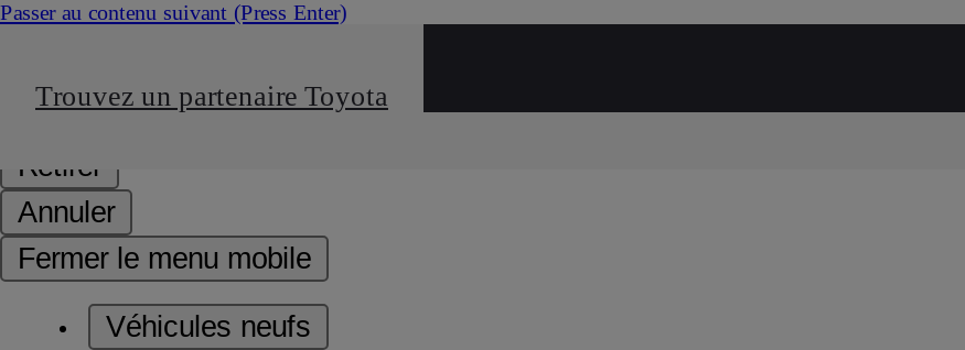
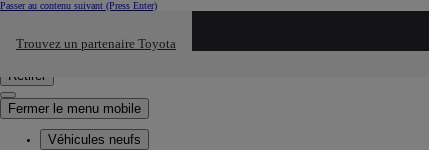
- Annuler
